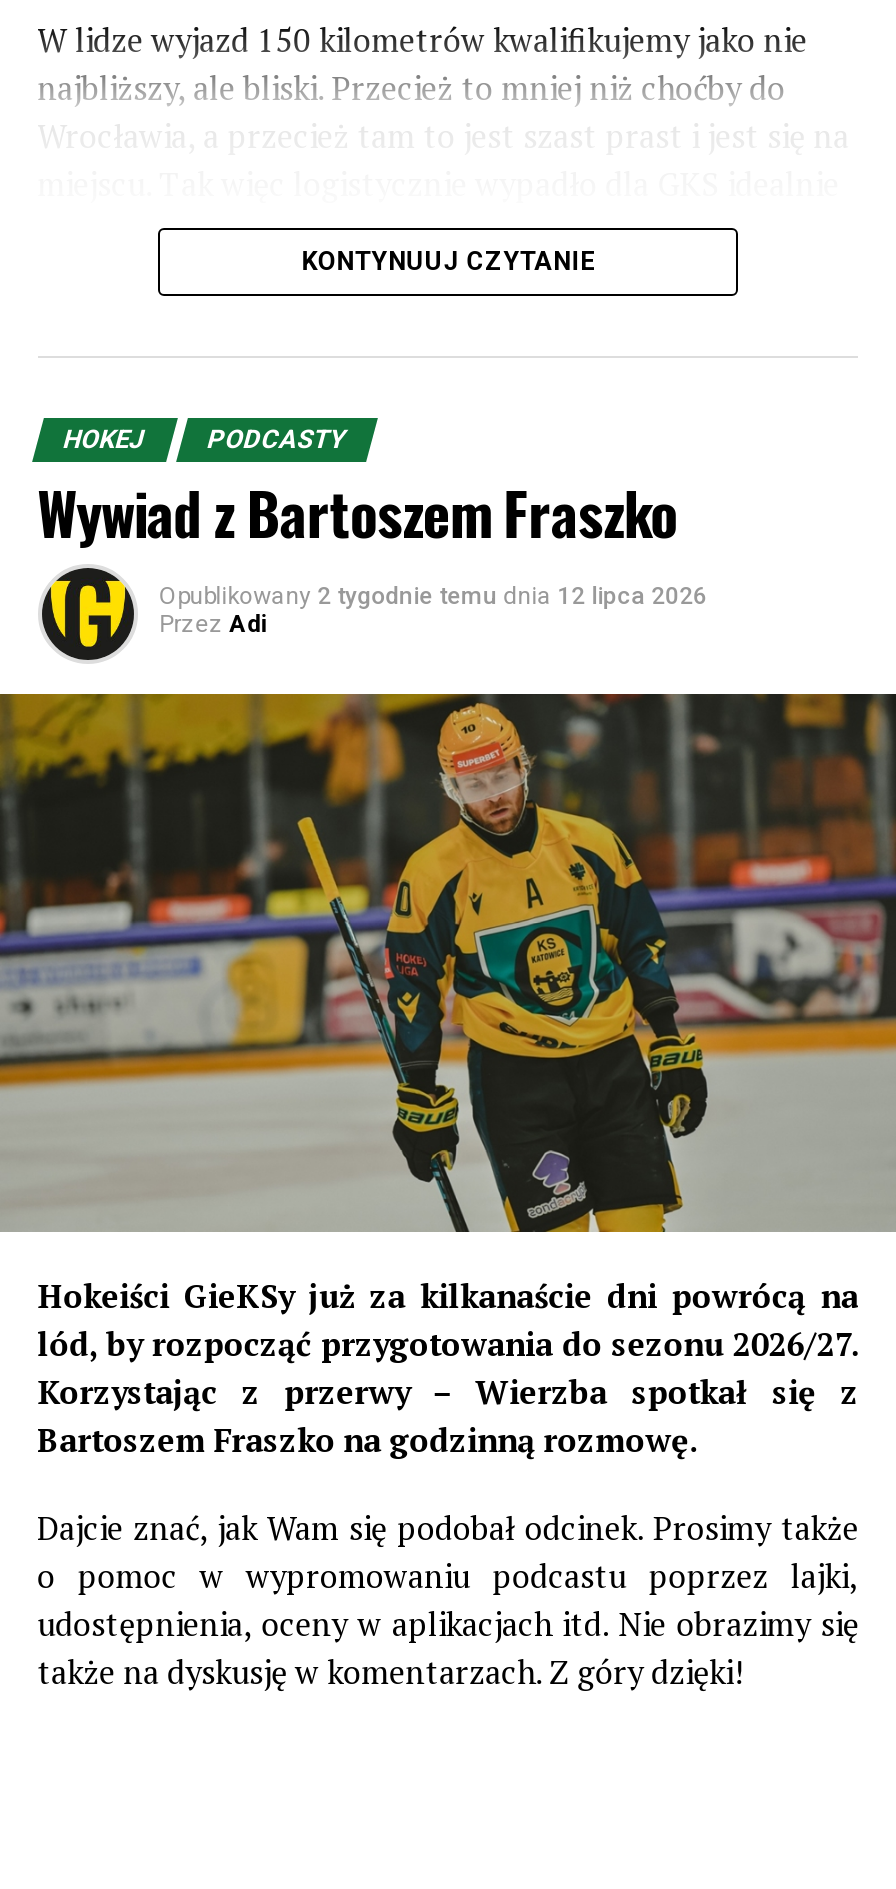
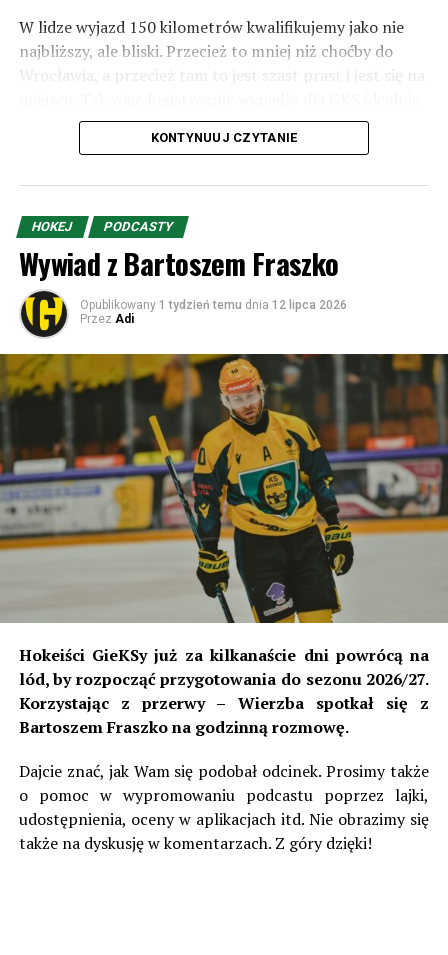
- Opublikowany 2 tygodnie temu dnia 12 lipca 2026
+ Opublikowany 1 tydzień temu dnia 12 lipca 2026
